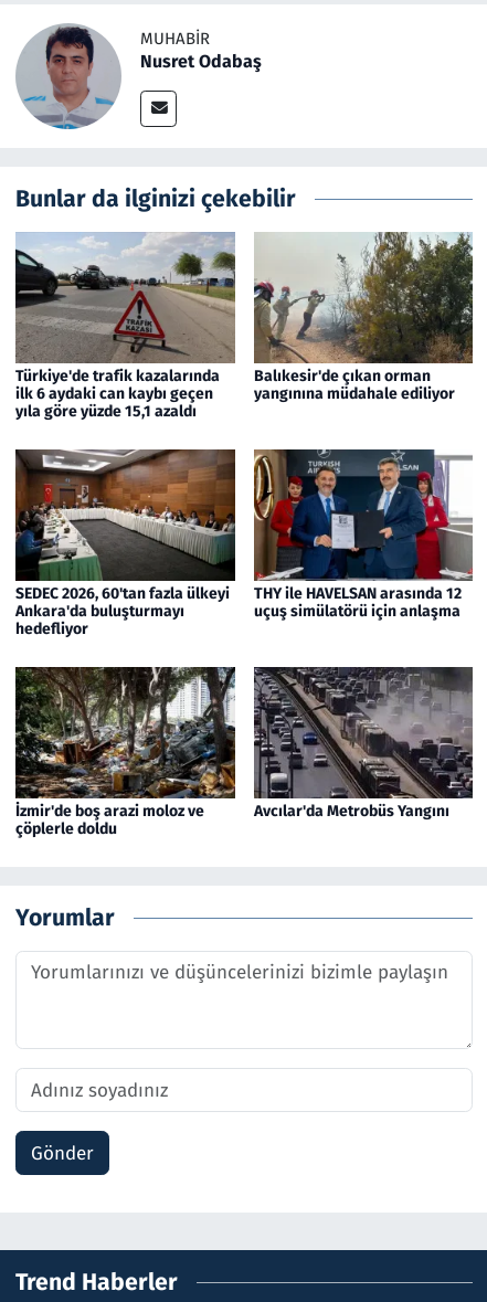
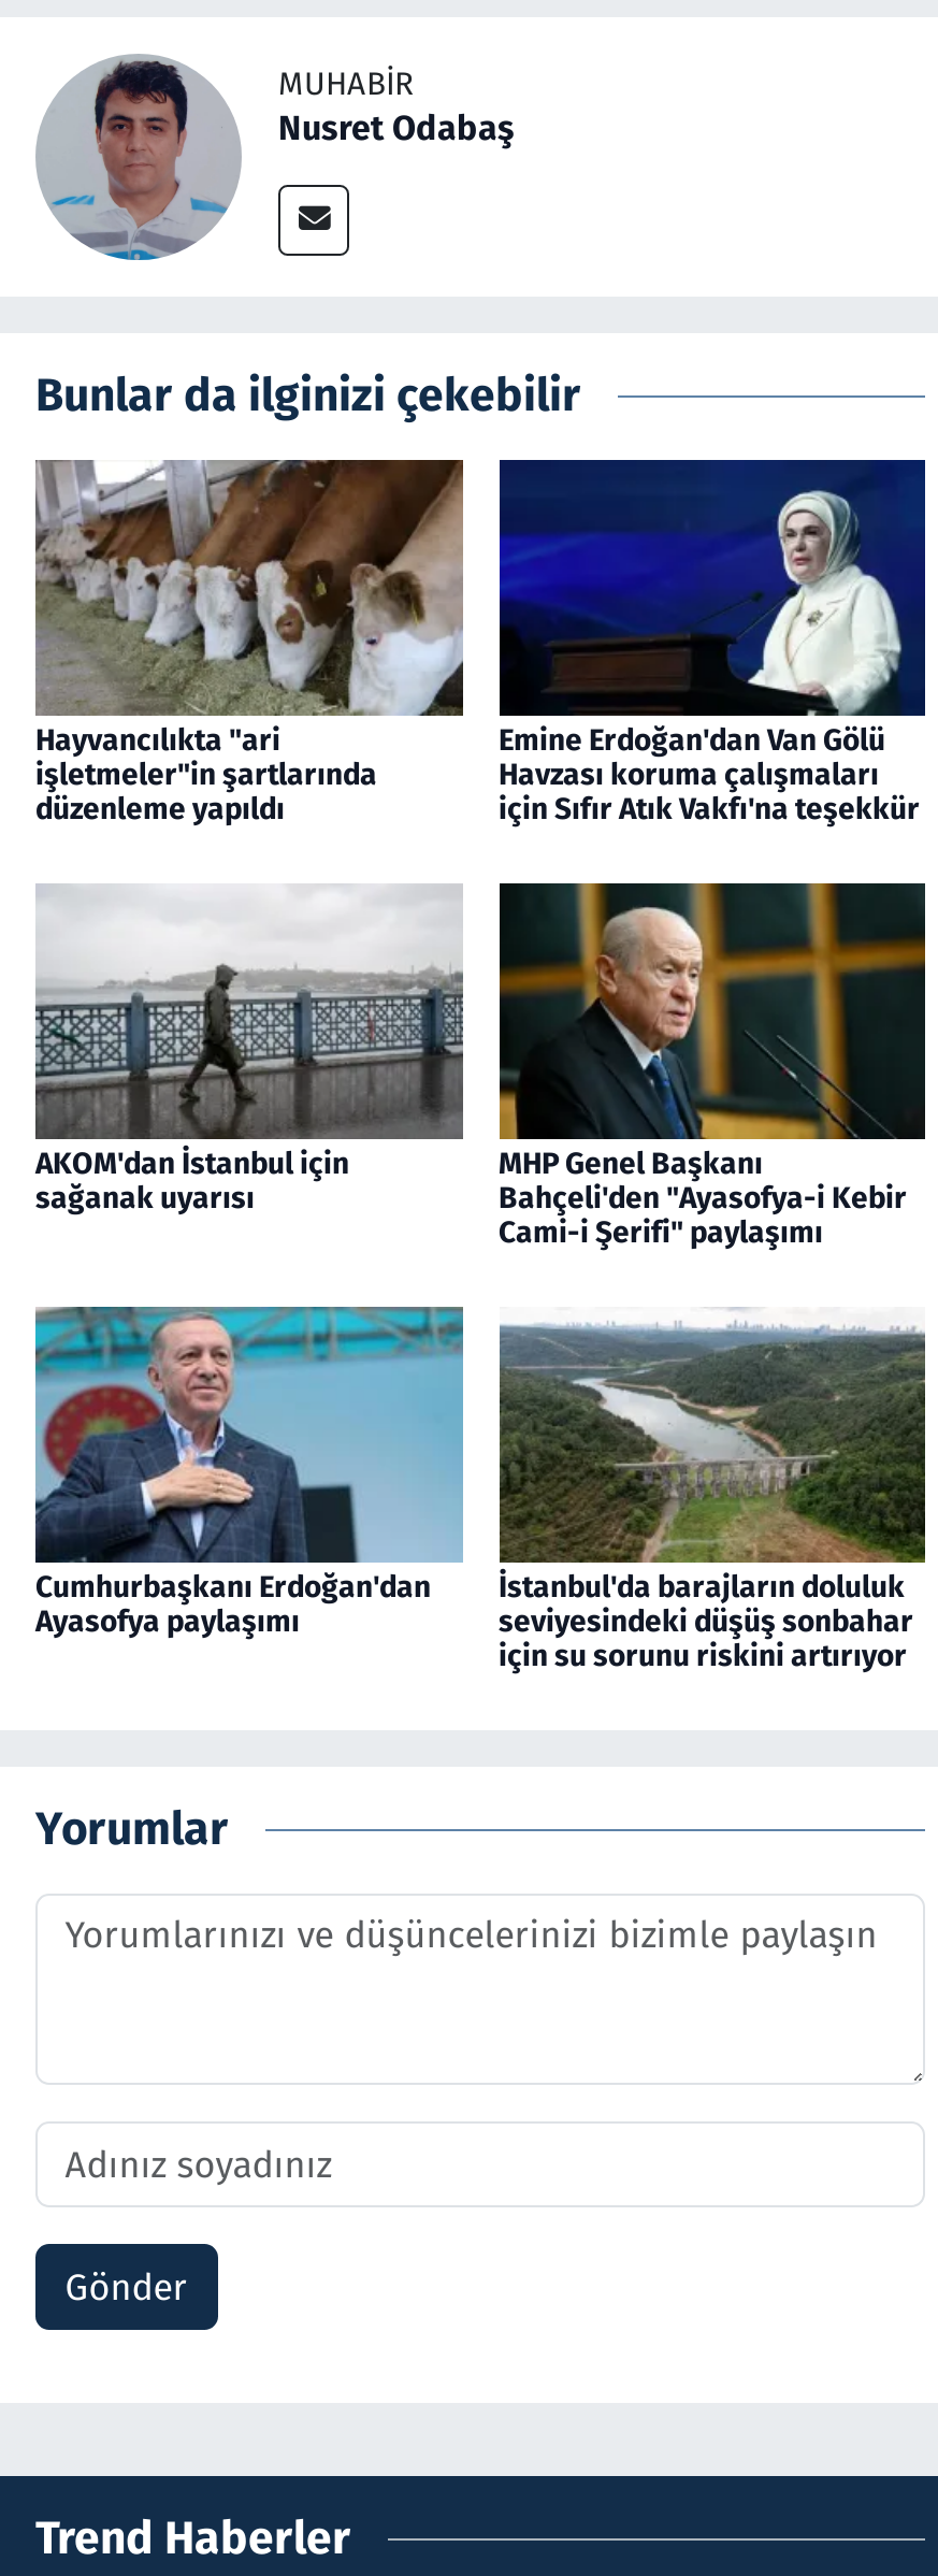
- [image]
- Türkiye'de trafik kazalarında
- ilk 6 aydaki can kaybı geçen
- yıla göre yüzde 15,1 azaldı
+ [image]
+ Hayvancılıkta "ari
+ işletmeler"in şartlarında
+ düzenleme yapıldı

- [image]
- Balıkesir'de çıkan orman
- yangınına müdahale ediliyor
+ [image]
+ Emine Erdoğan'dan Van Gölü
+ Havzası koruma çalışmaları
+ için Sıfır Atık Vakfı'na teşekkür

- [image]
- SEDEC 2026, 60'tan fazla ülkeyi
- Ankara'da buluşturmayı
- hedefliyor
+ [image]
+ AKOM'dan İstanbul için
+ sağanak uyarısı

- [image]
- THY ile HAVELSAN arasında 12
- uçuş simülatörü için anlaşma
+ [image]
+ MHP Genel Başkanı
+ Bahçeli'den "Ayasofya-i Kebir
+ Cami-i Şerifi" paylaşımı

- [image]
- İzmir'de boş arazi moloz ve
- çöplerle doldu
+ [image]
+ Cumhurbaşkanı Erdoğan'dan
+ Ayasofya paylaşımı

- [image]
- Avcılar'da Metrobüs Yangını
+ [image]
+ İstanbul'da barajların doluluk
+ seviyesindeki düşüş sonbahar
+ için su sorunu riskini artırıyor
